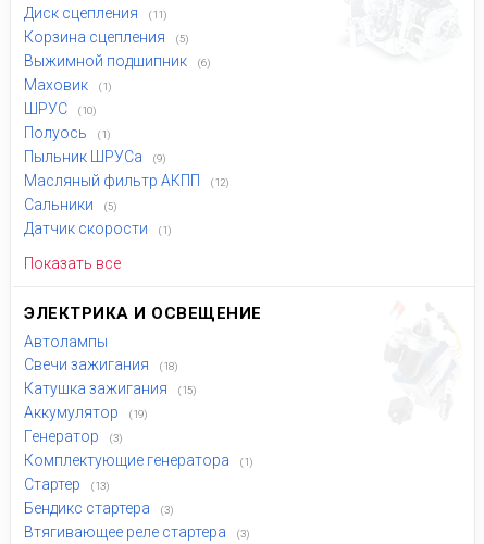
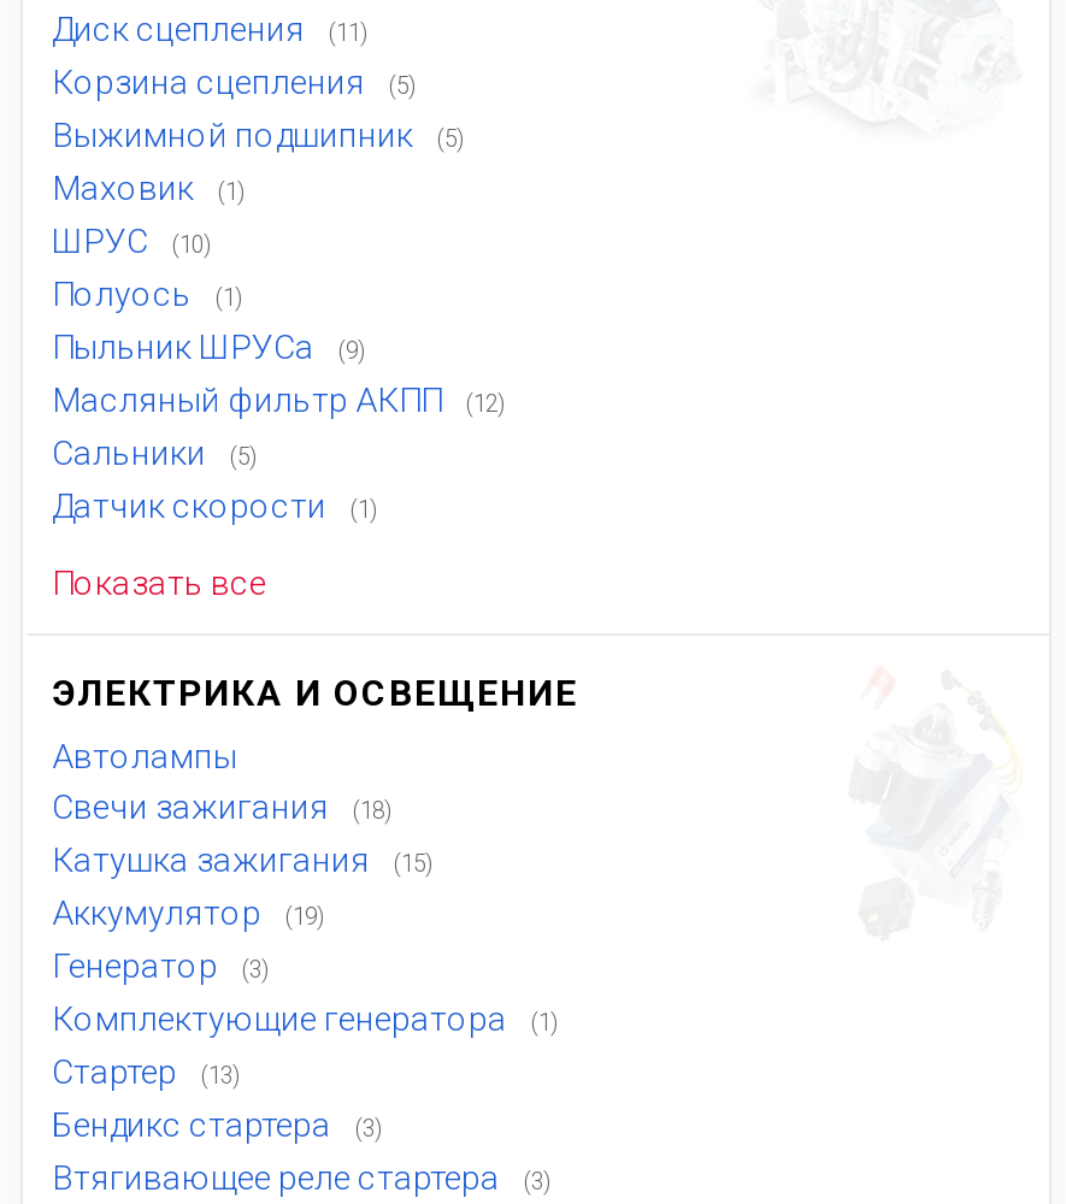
- Выжимной подшипник (6)
+ Выжимной подшипник (5)
